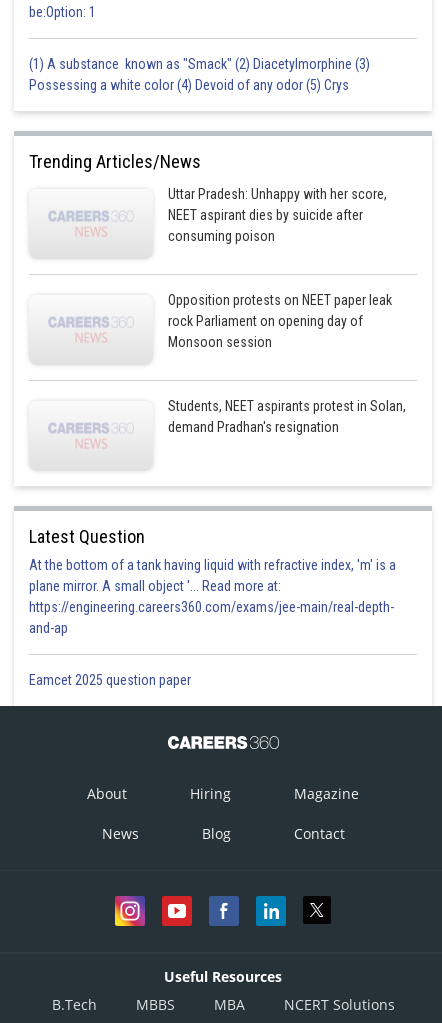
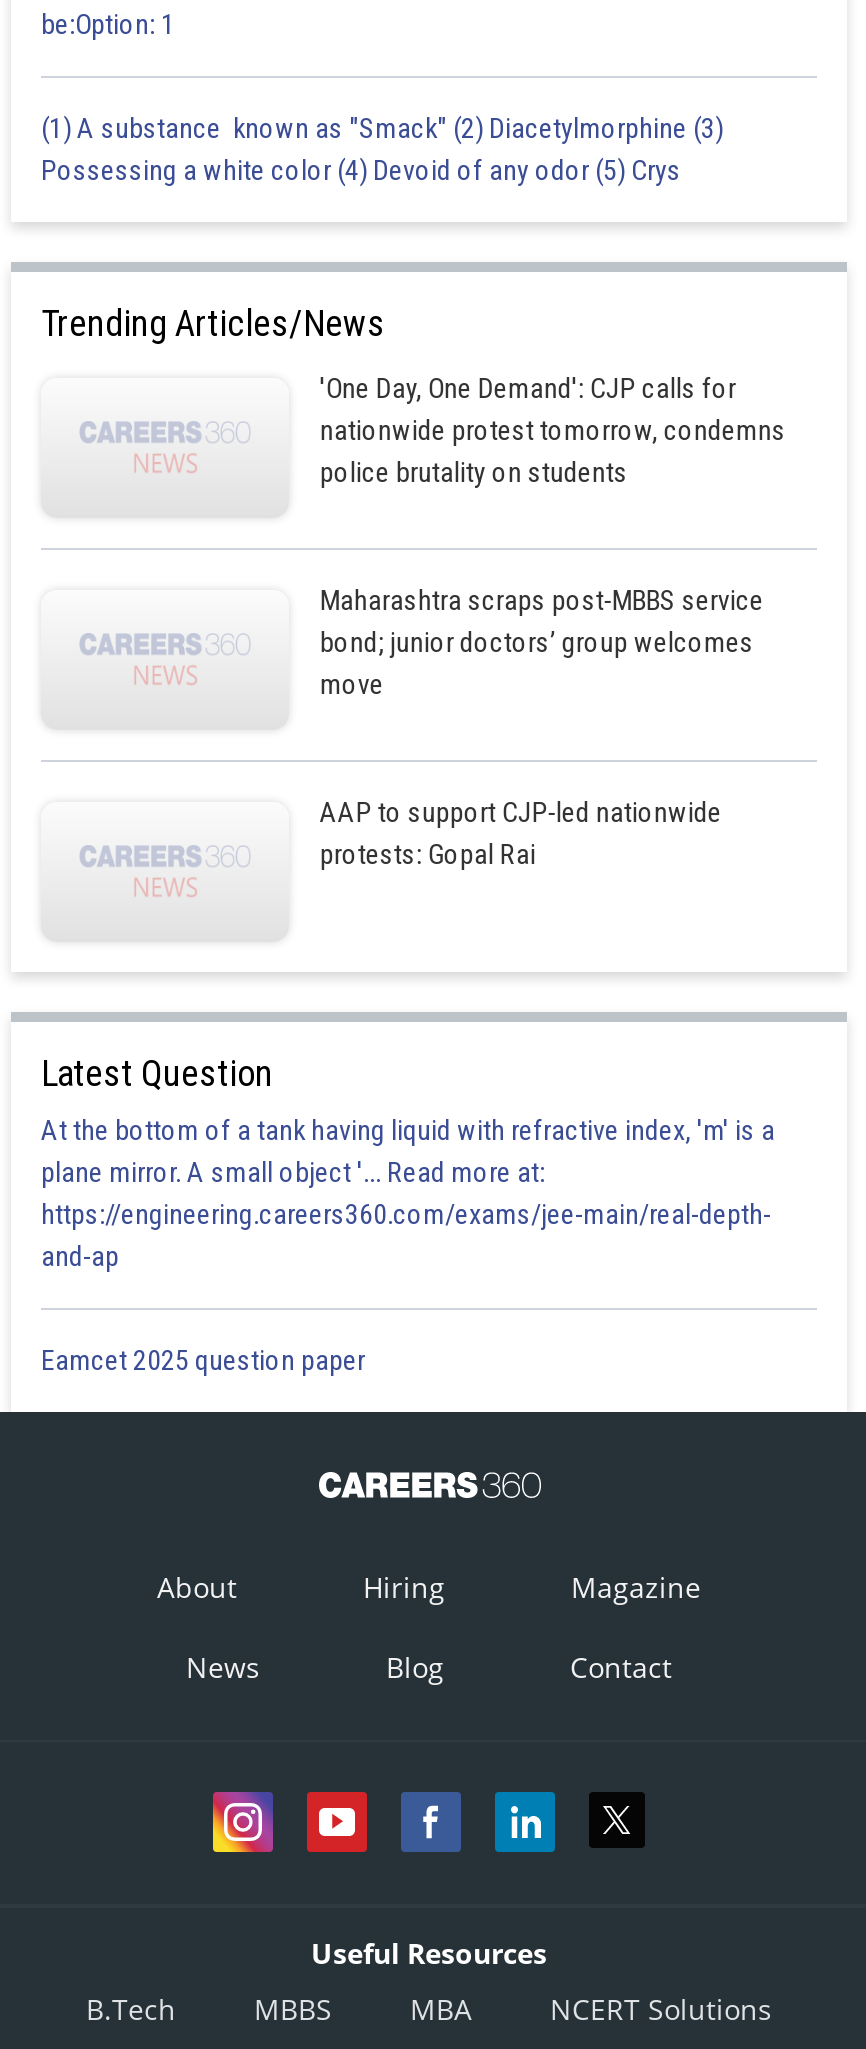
- Uttar Pradesh: Unhappy with her score,
- NEET aspirant dies by suicide after
- consuming poison
+ 'One Day, One Demand': CJP calls for
+ nationwide protest tomorrow, condemns
+ police brutality on students

- Opposition protests on NEET paper leak
- rock Parliament on opening day of
- Monsoon session
+ Maharashtra scraps post-MBBS service
+ bond; junior doctors’ group welcomes
+ move

- Students, NEET aspirants protest in Solan,
- demand Pradhan's resignation
+ AAP to support CJP-led nationwide
+ protests: Gopal Rai
